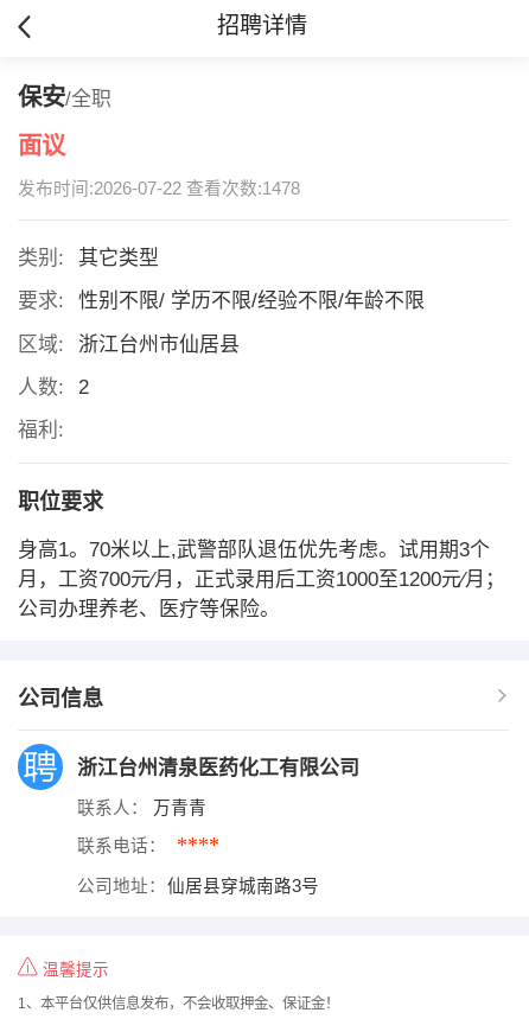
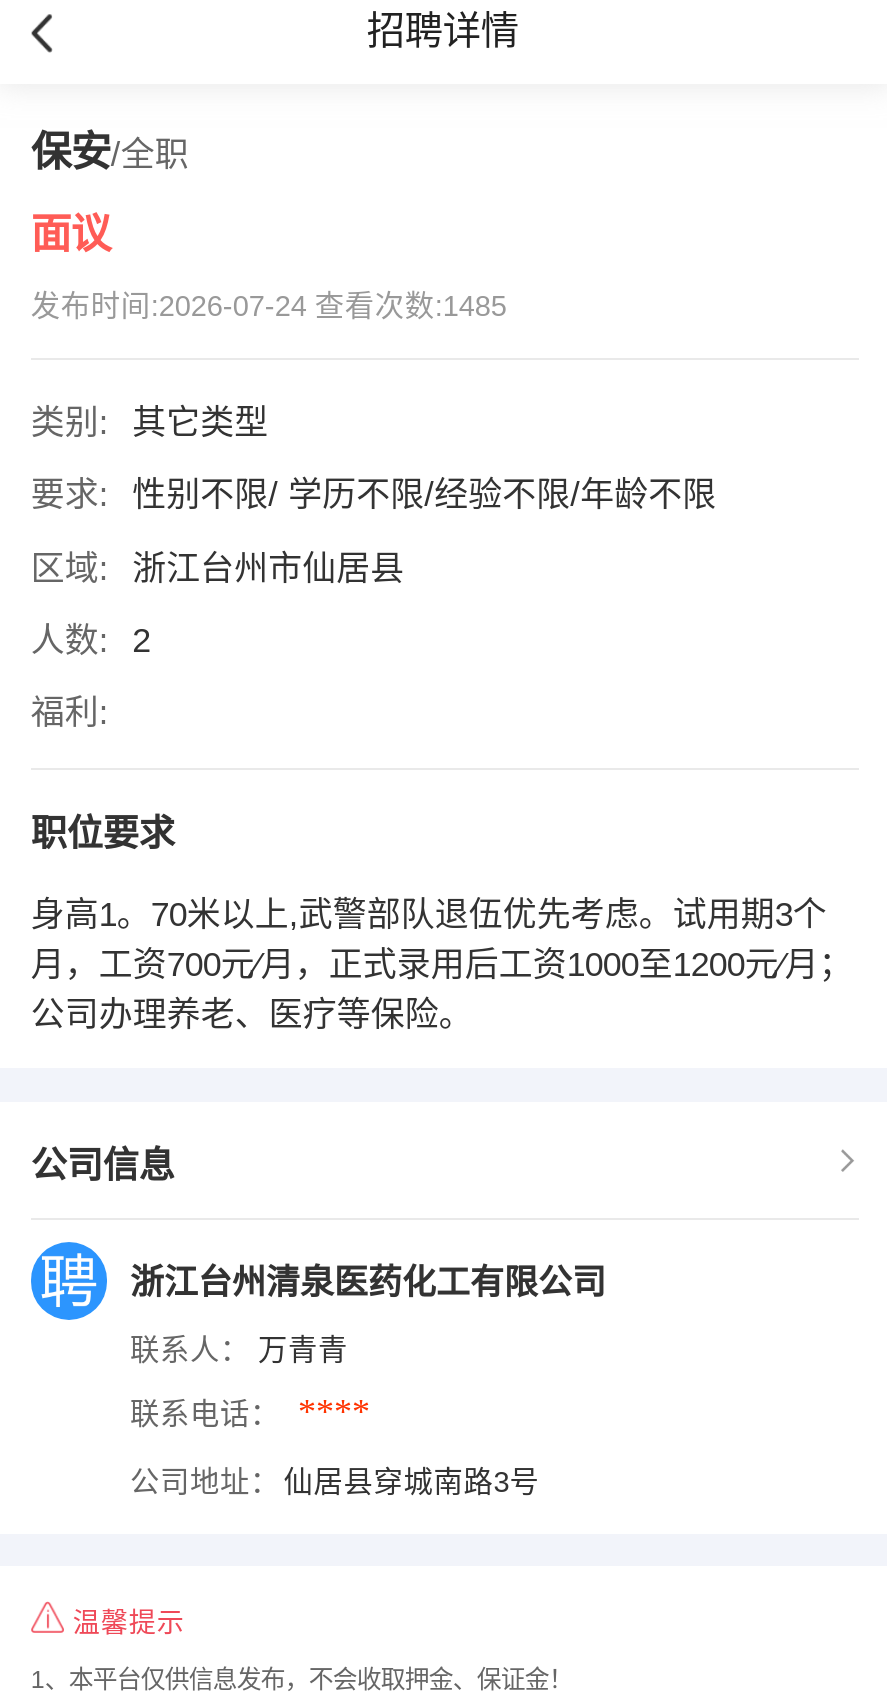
- 发布时间:2026-07-22 查看次数:1478
+ 发布时间:2026-07-24 查看次数:1485
